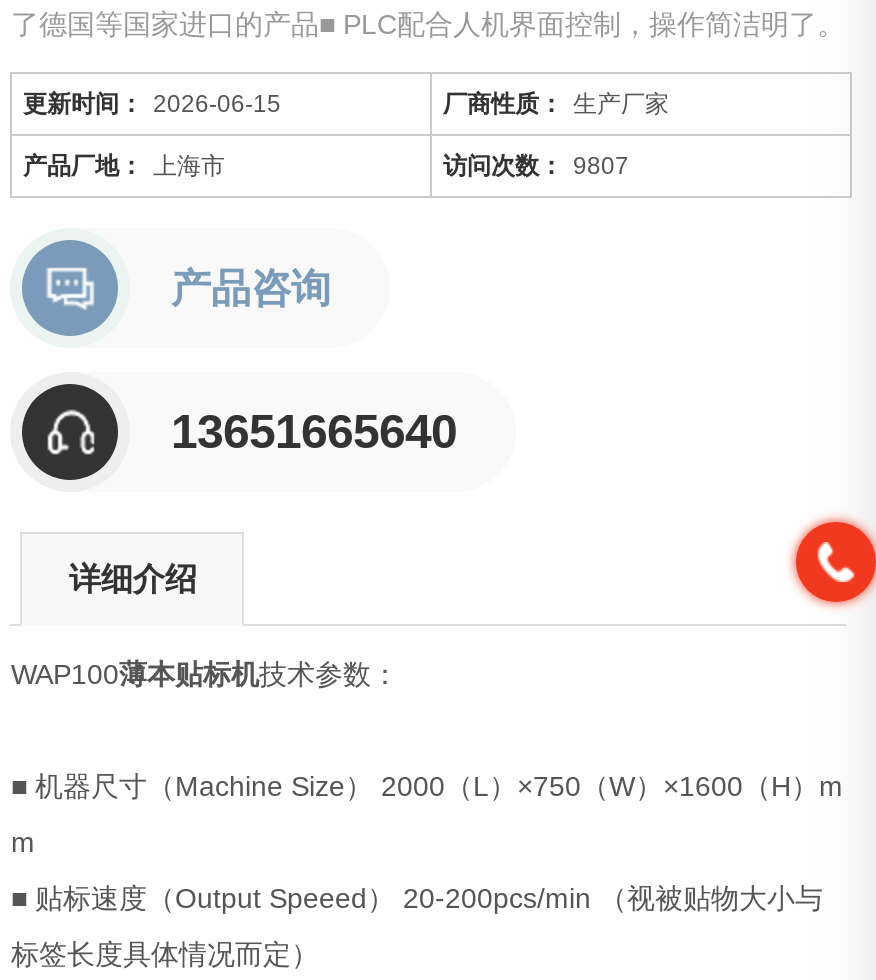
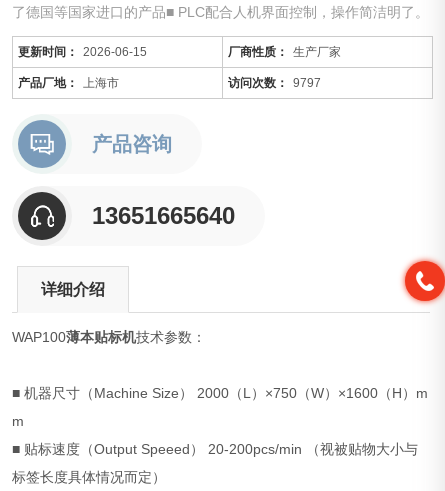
- 访问次数： 9807
+ 访问次数： 9797
